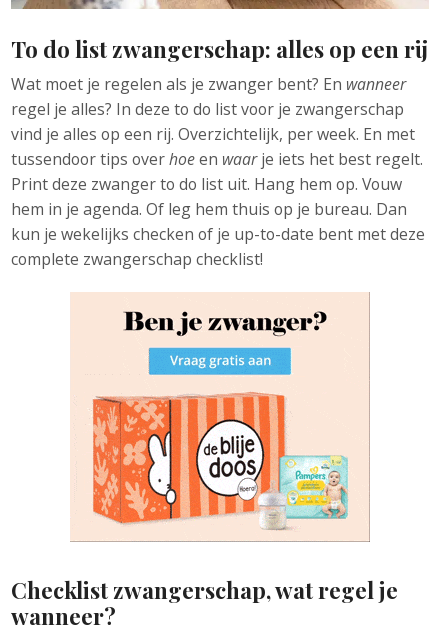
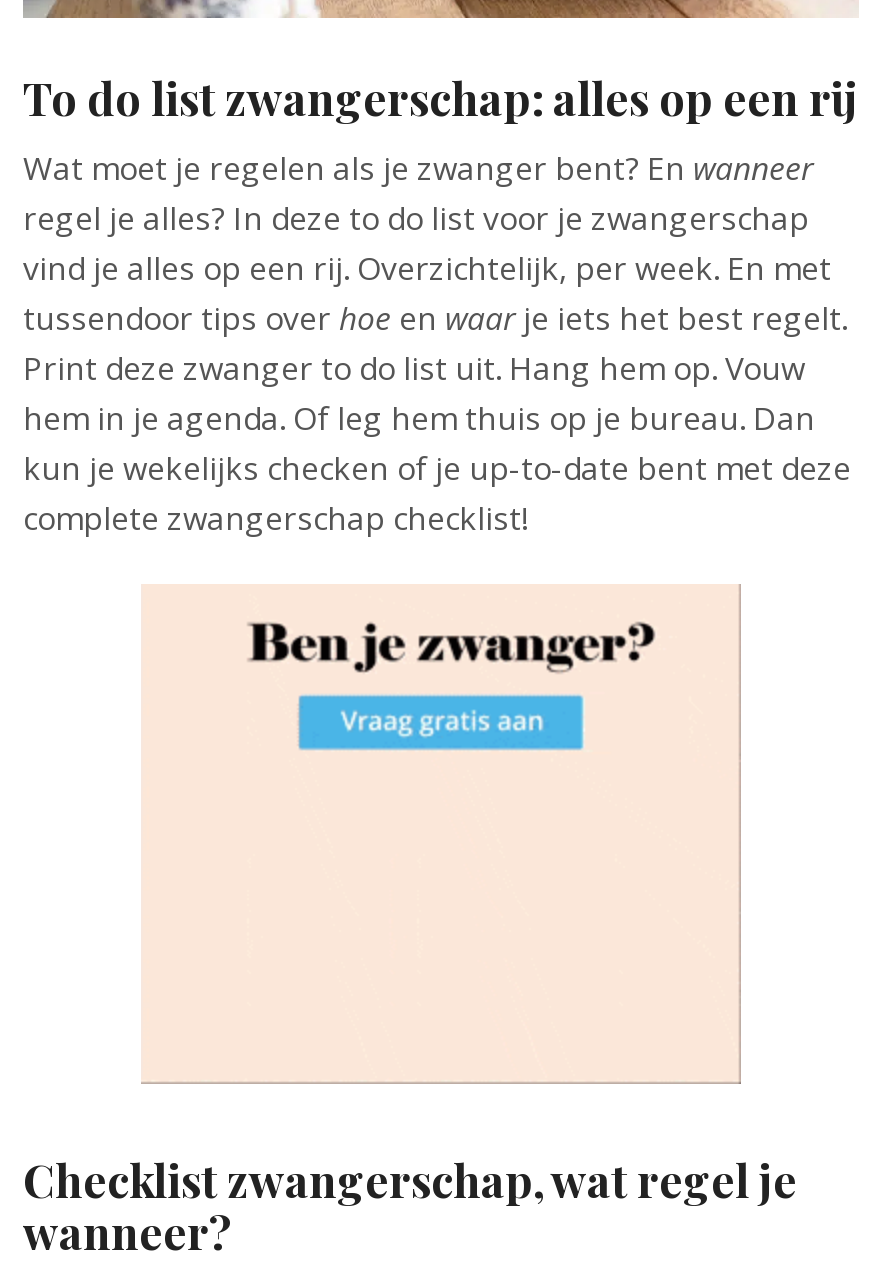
- [image]
